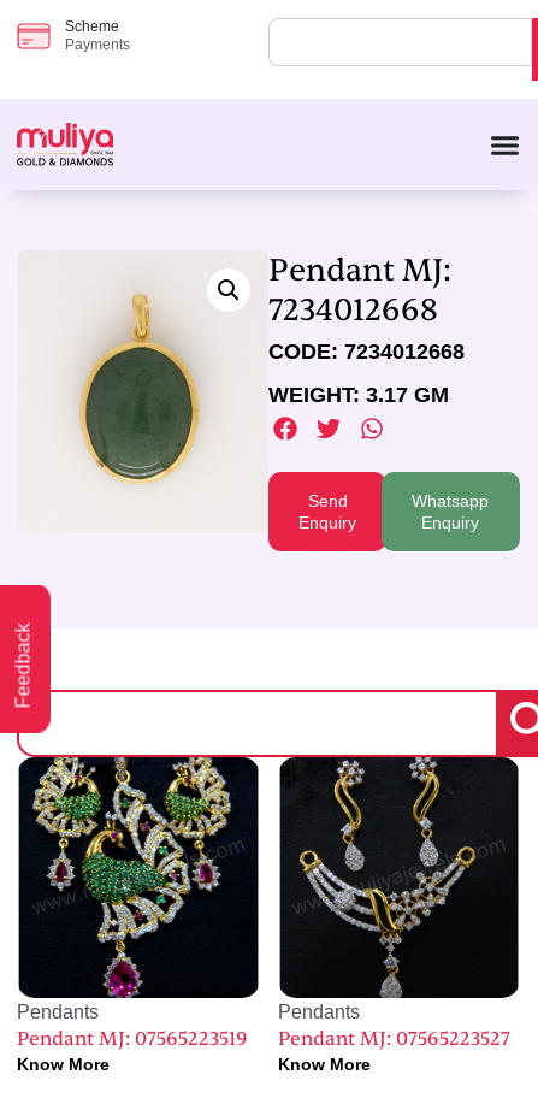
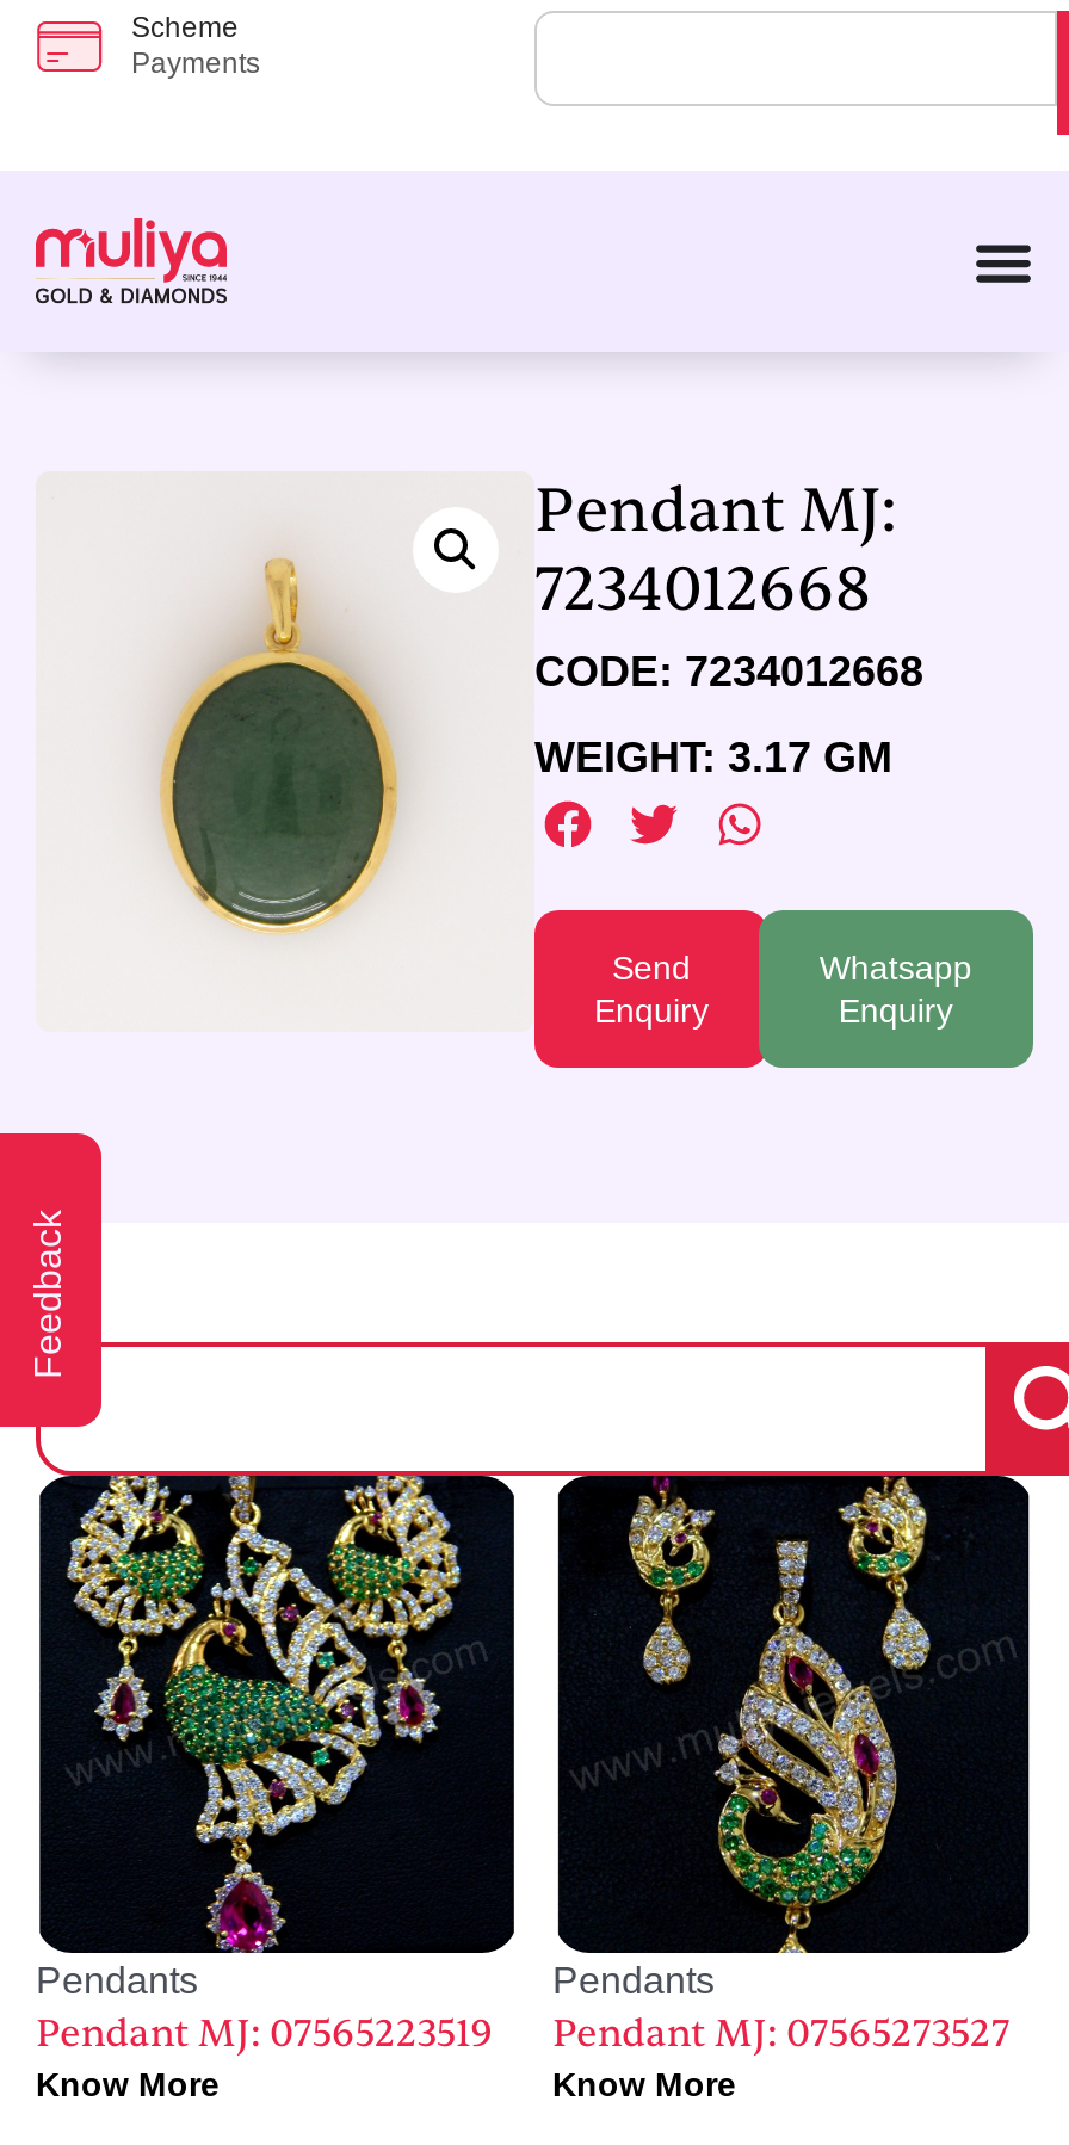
- [image]
- Pendant MJ: 07565223519 Pendant MJ: 07565223527
+ [image]
+ Pendant MJ: 07565223519 Pendant MJ: 07565273527
